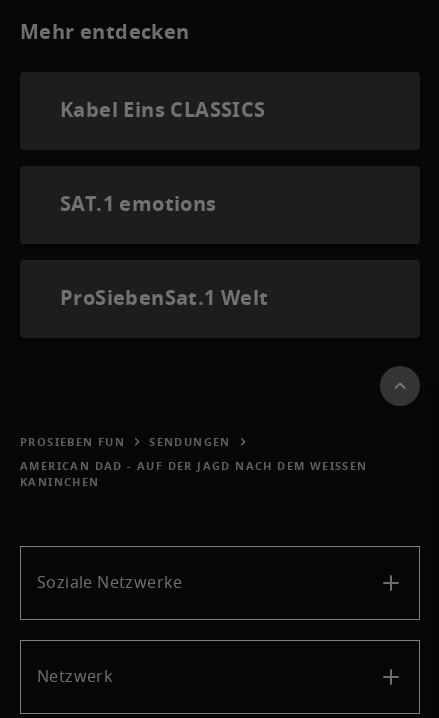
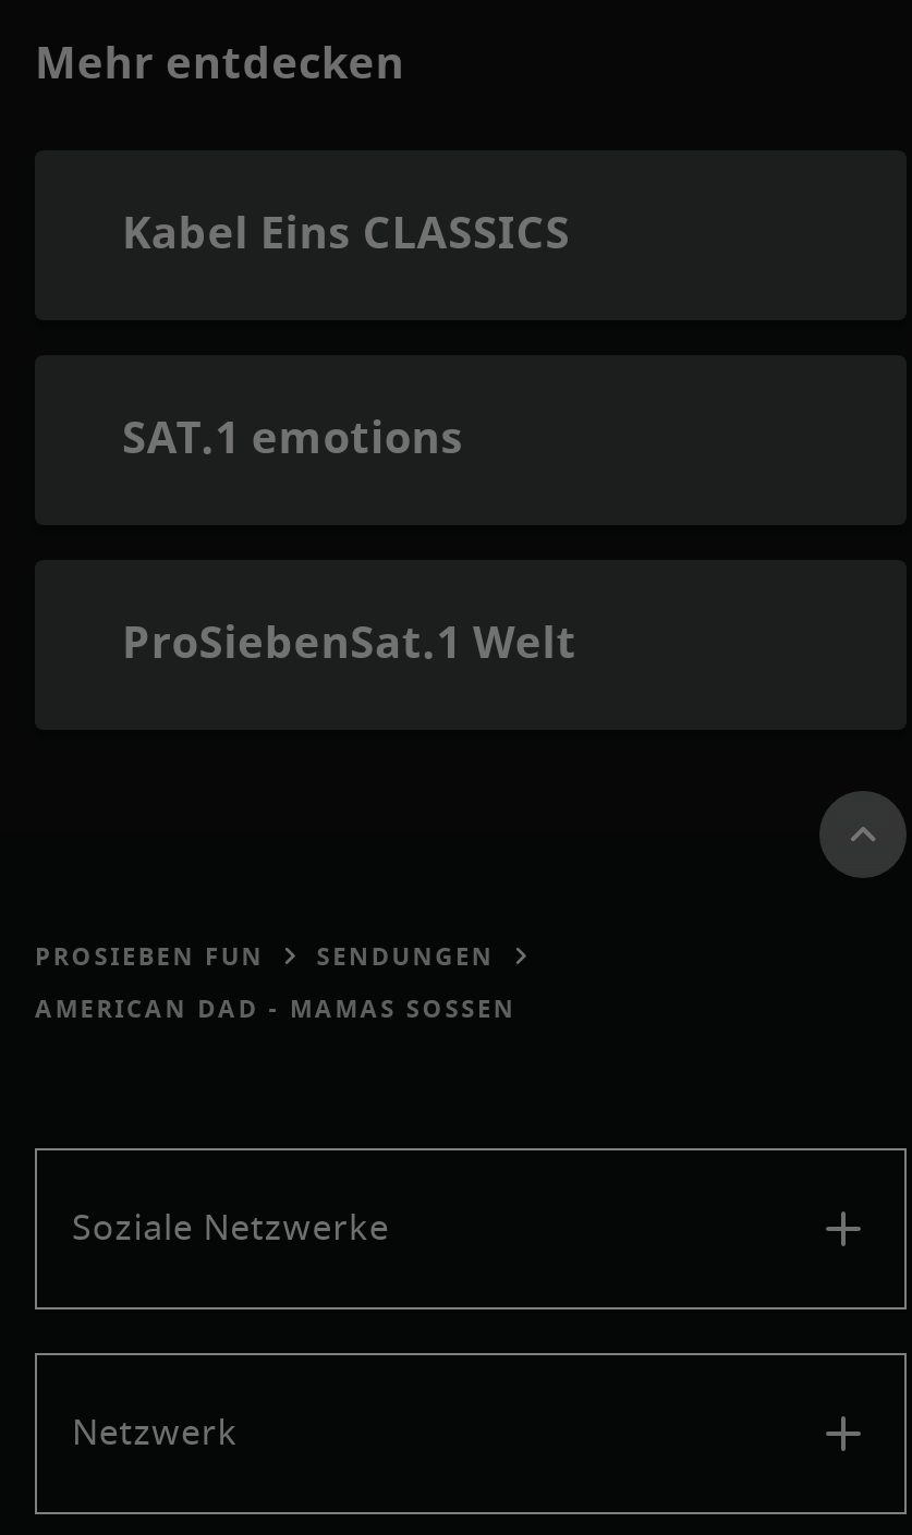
- AMERICAN DAD - AUF DER JAGD NACH DEM WEISSEN K
- ANINCHEN
+ AMERICAN DAD - MAMAS SOSSEN
